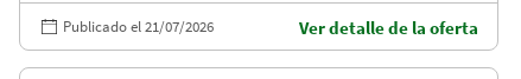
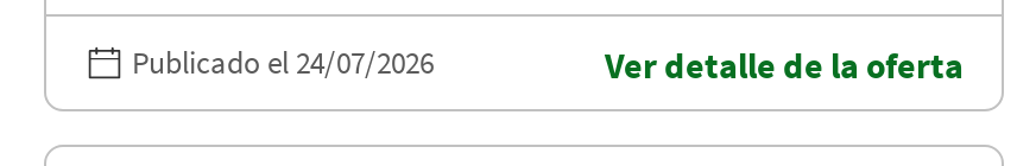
- Publicado el 21/07/2026
+ Publicado el 24/07/2026
